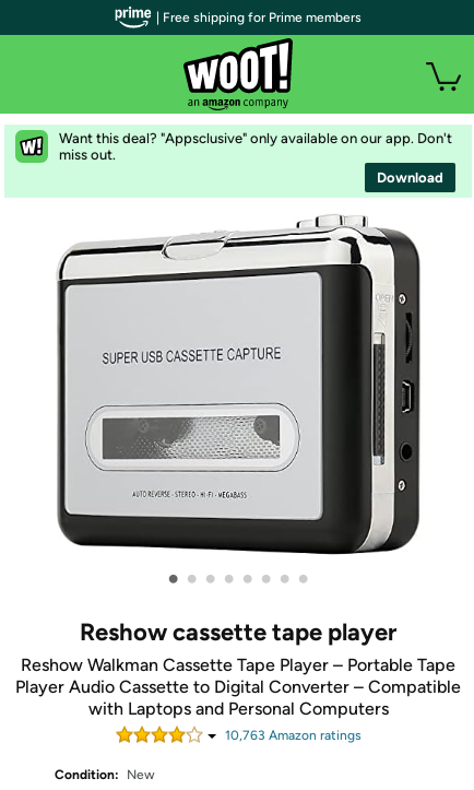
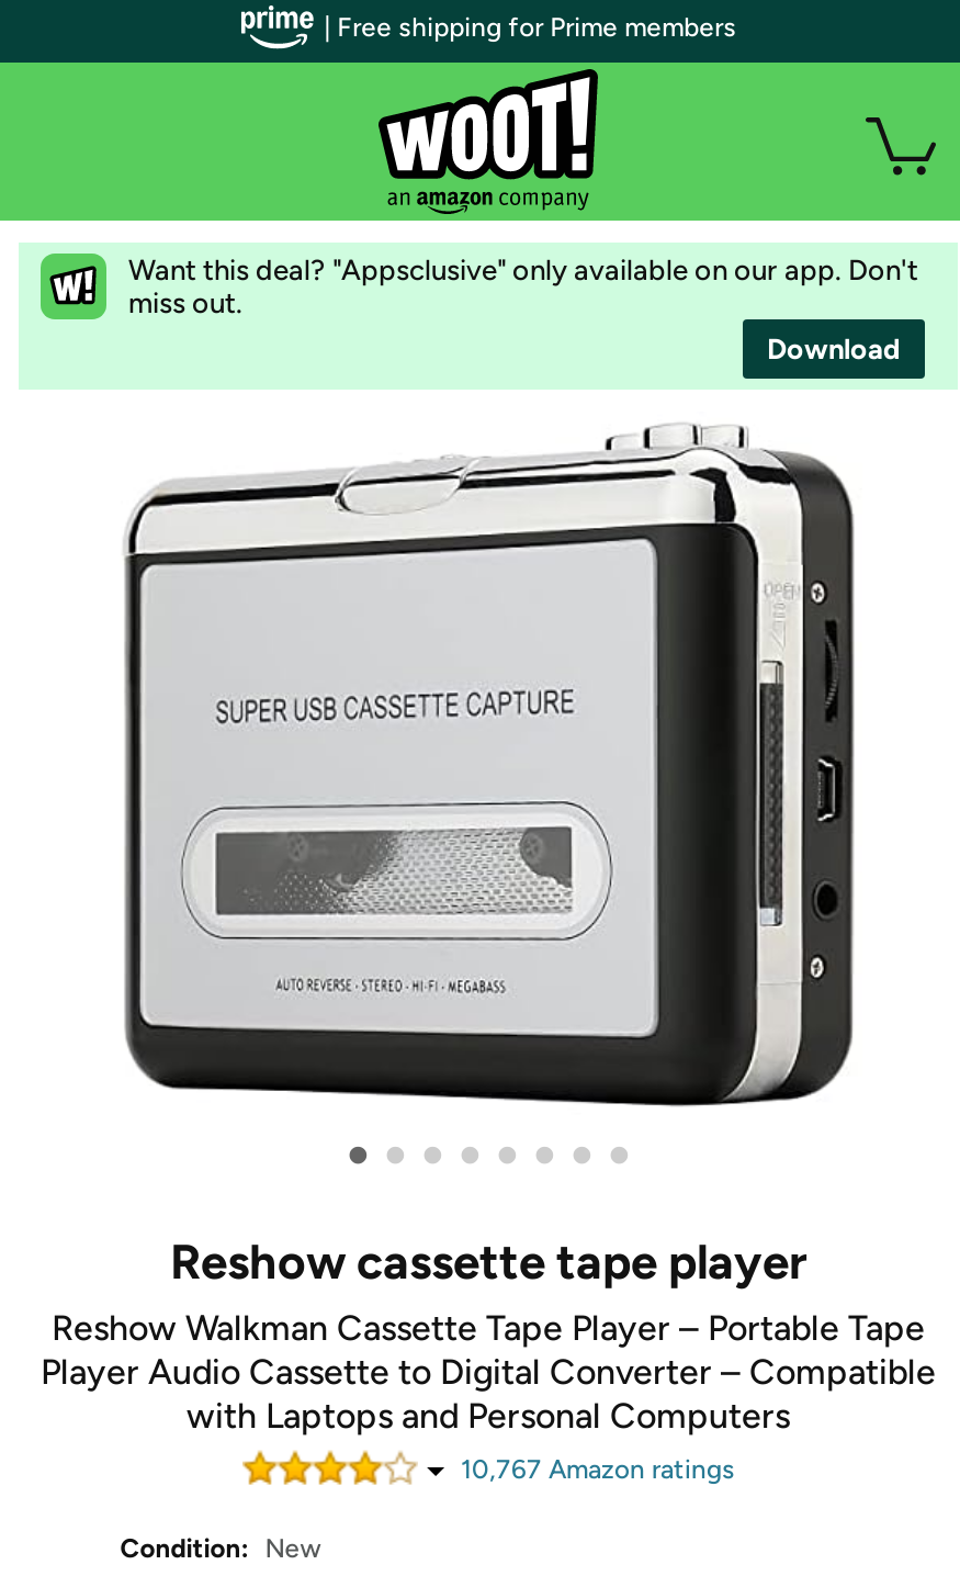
- 10,763 Amazon ratings
+ 10,767 Amazon ratings
